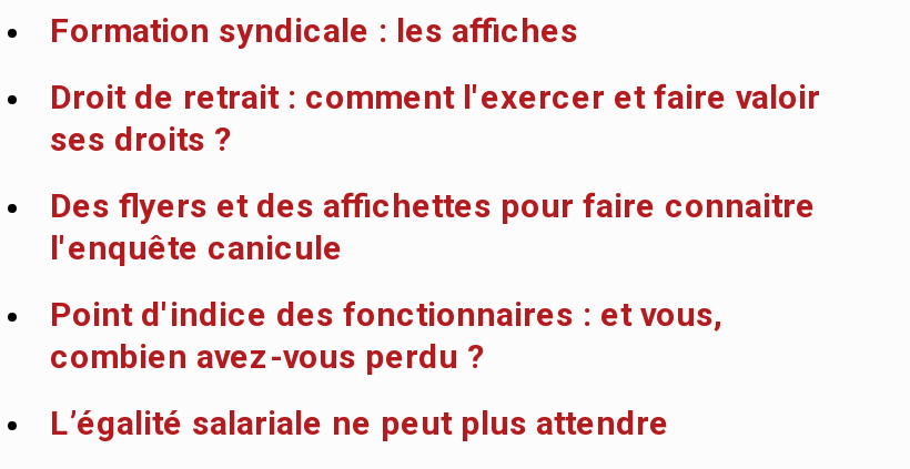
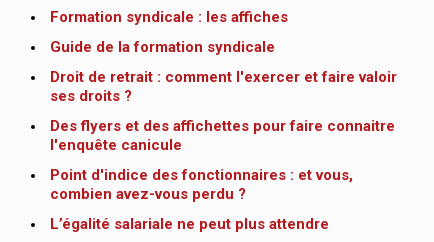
+ Guide de la formation syndicale
